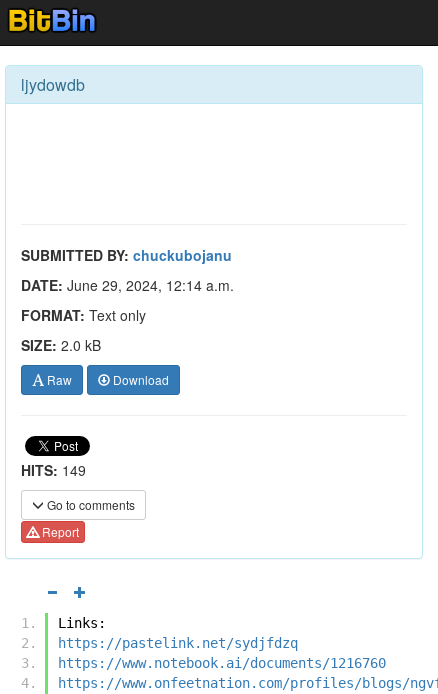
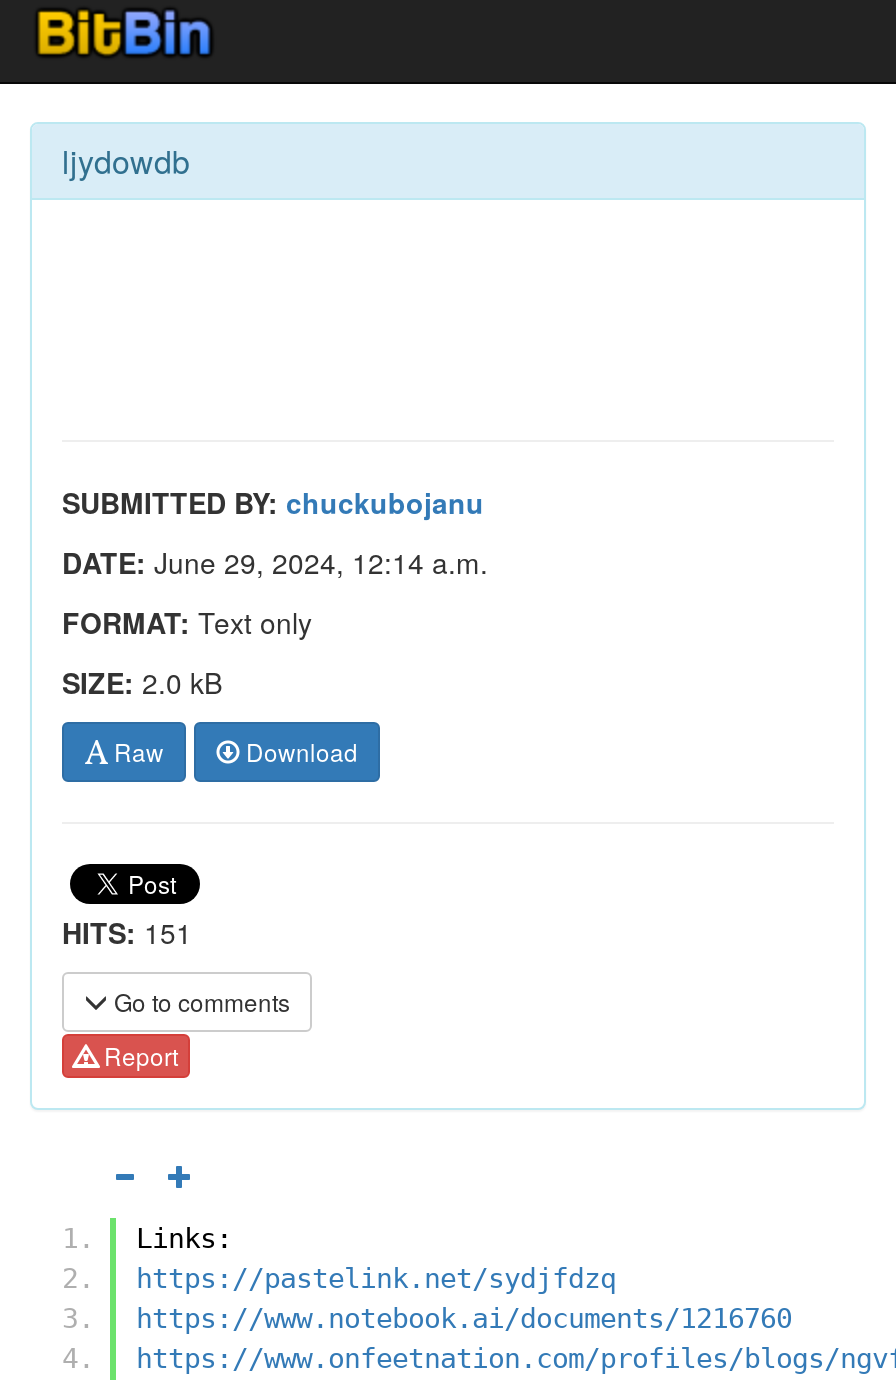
- HITS: 149
+ HITS: 151
